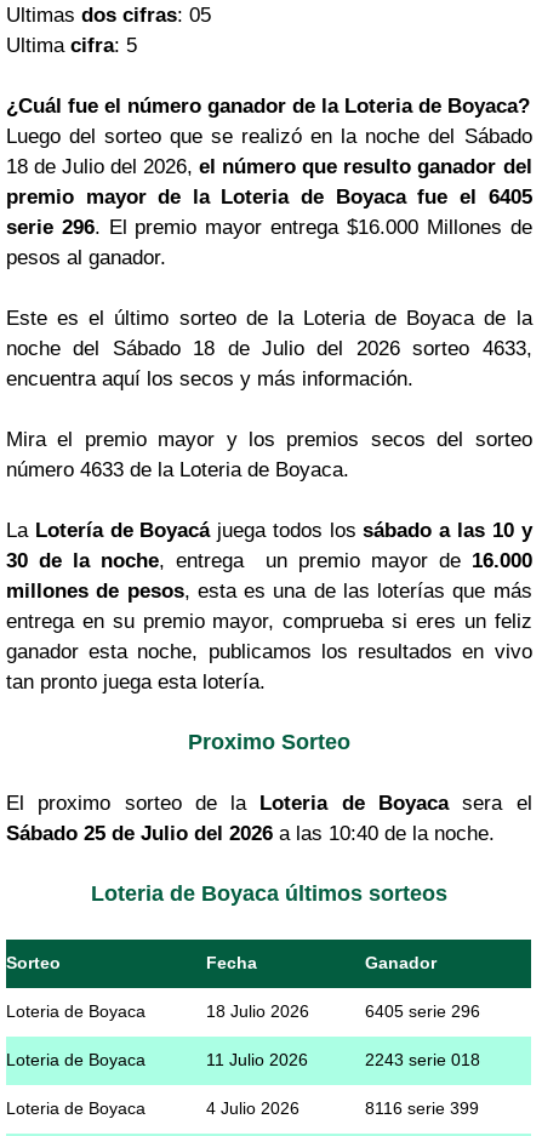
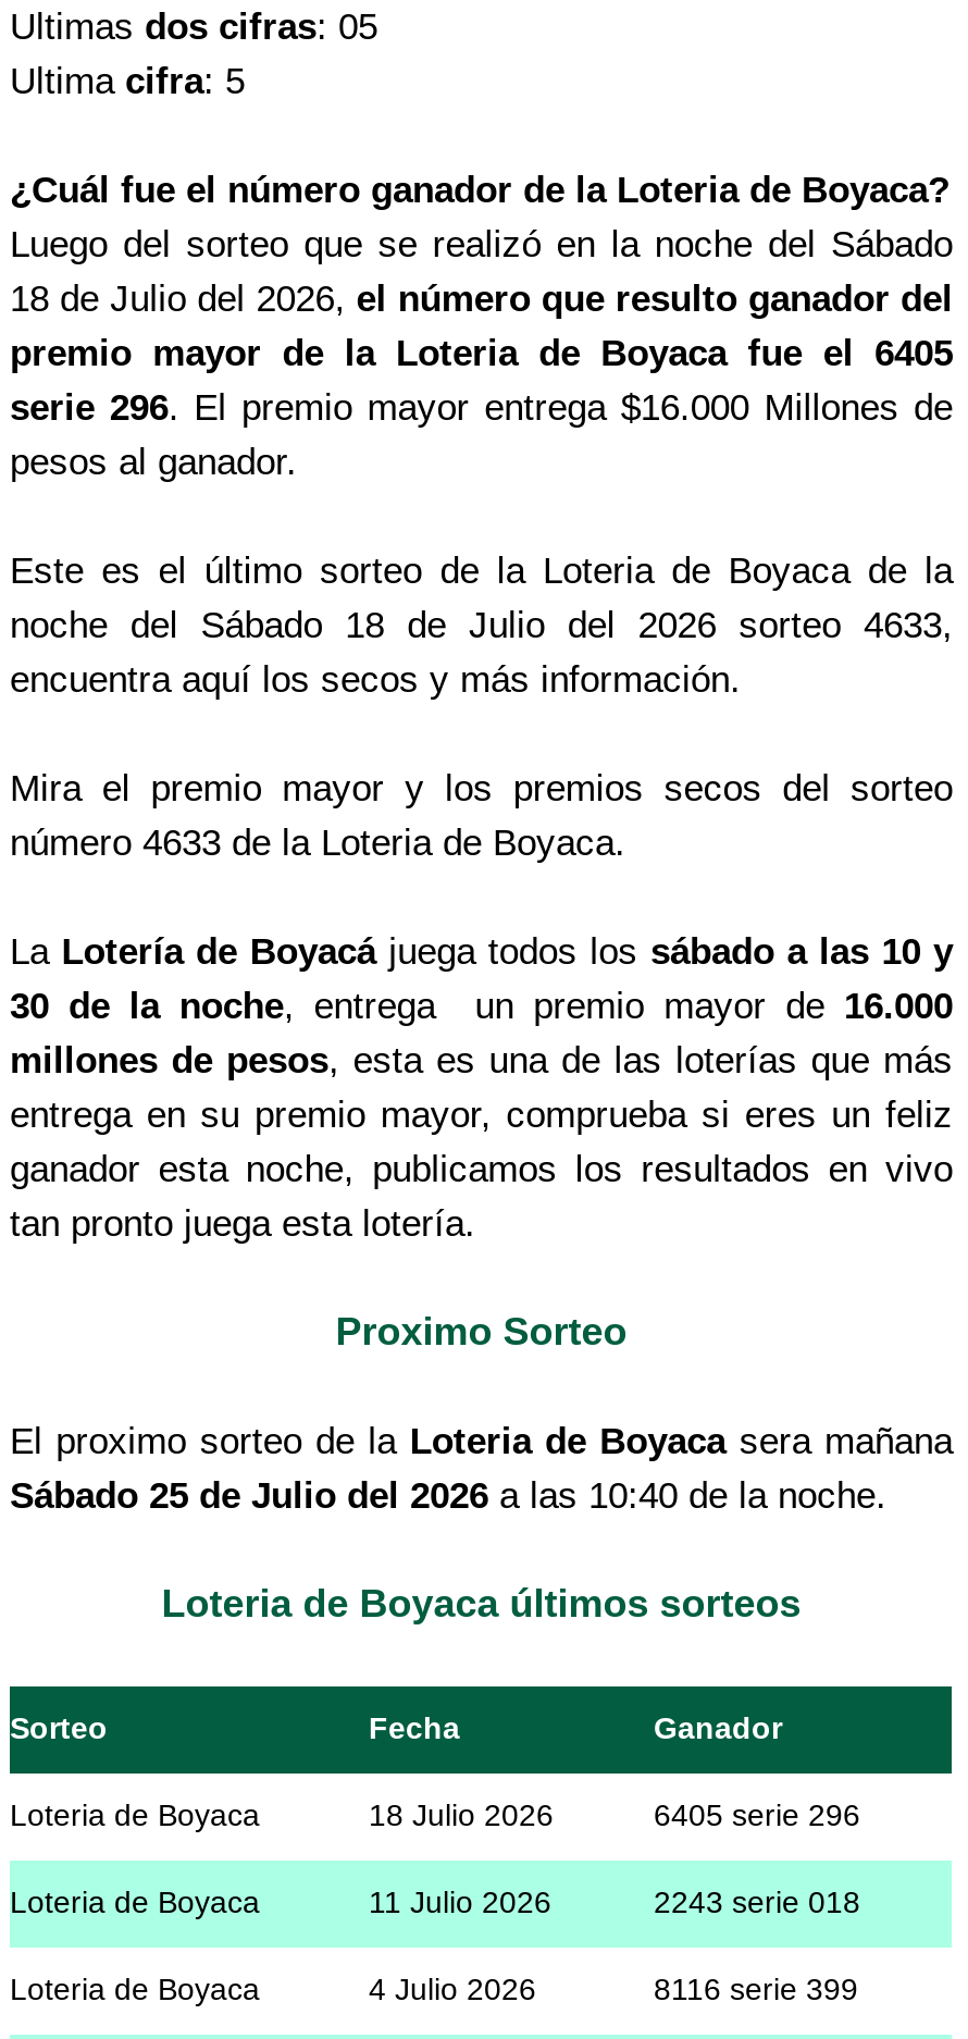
- El proximo sorteo de la Loteria de Boyaca sera el
+ El proximo sorteo de la Loteria de Boyaca sera mañana
